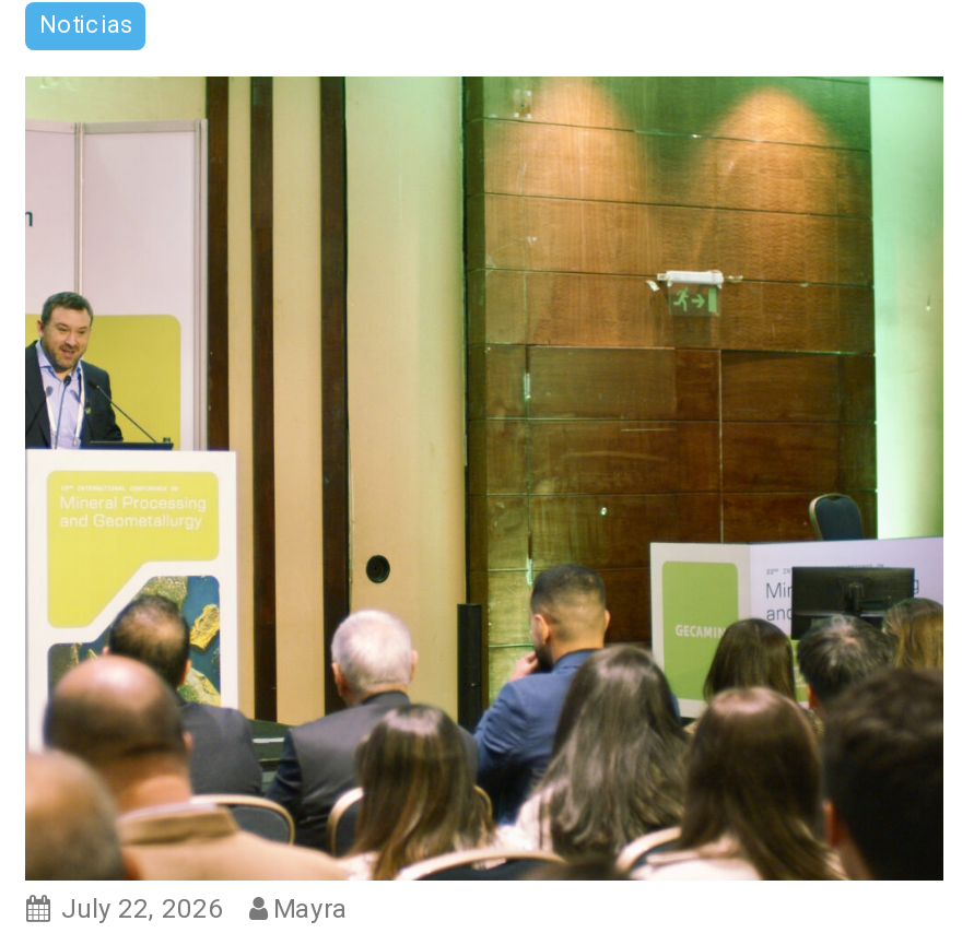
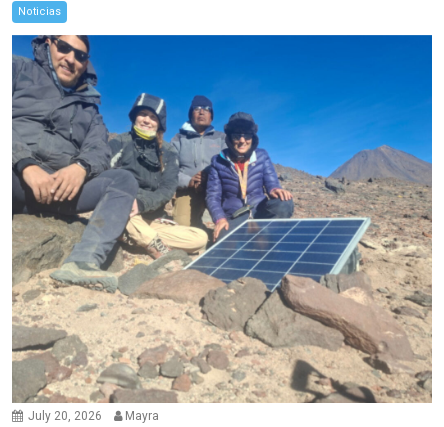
- [image]
- July 22, 2026 Mayra
+ [image]
+ July 20, 2026 Mayra
